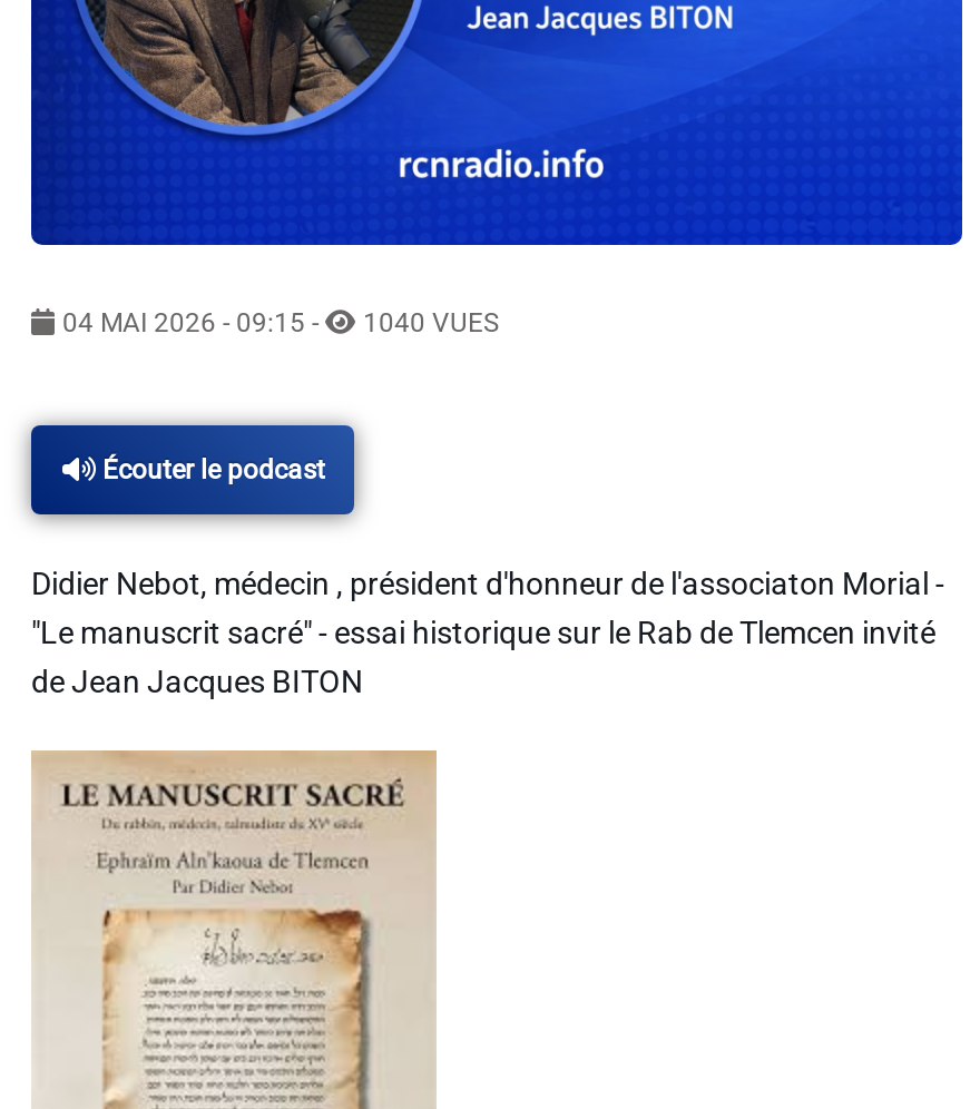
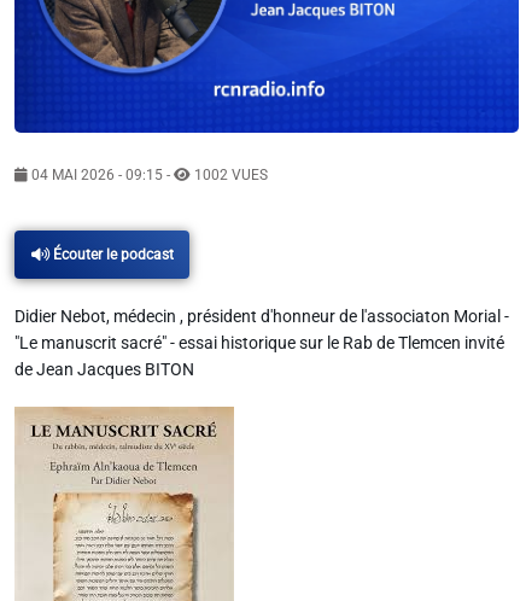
- 04 MAI 2026 - 09:15 - 1040 VUES
+ 04 MAI 2026 - 09:15 - 1002 VUES
